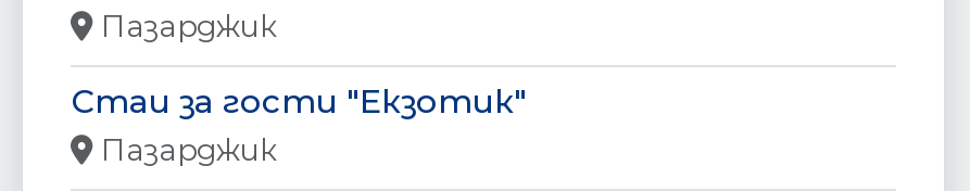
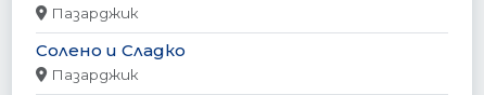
- Стаи за гости "Екзотик"
+ Солено и Сладко
